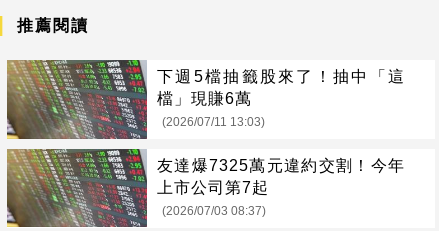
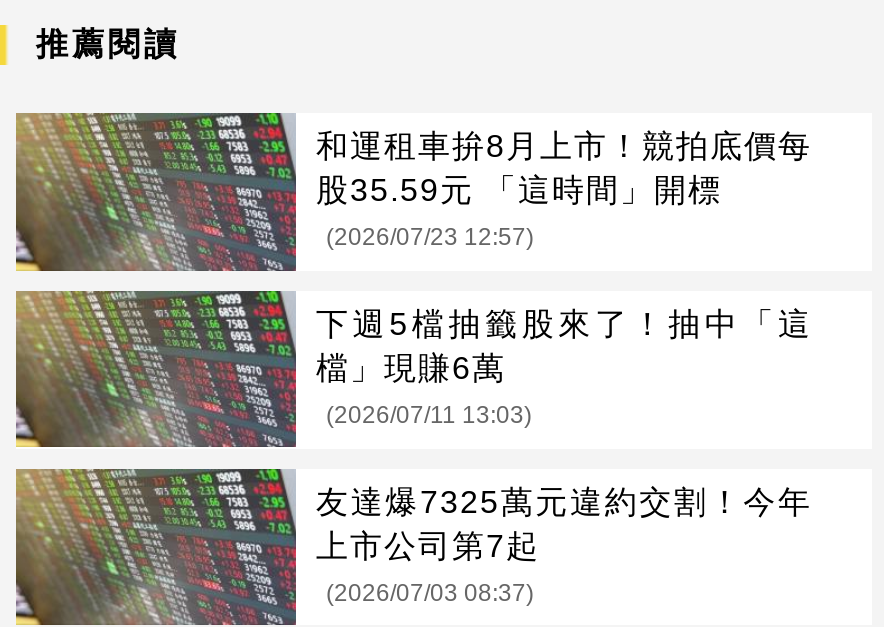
+ 和運租車拚8月上市！競拍底價每
+ 股35.59元 「這時間」開標
+ (2026/07/23 12:57)
